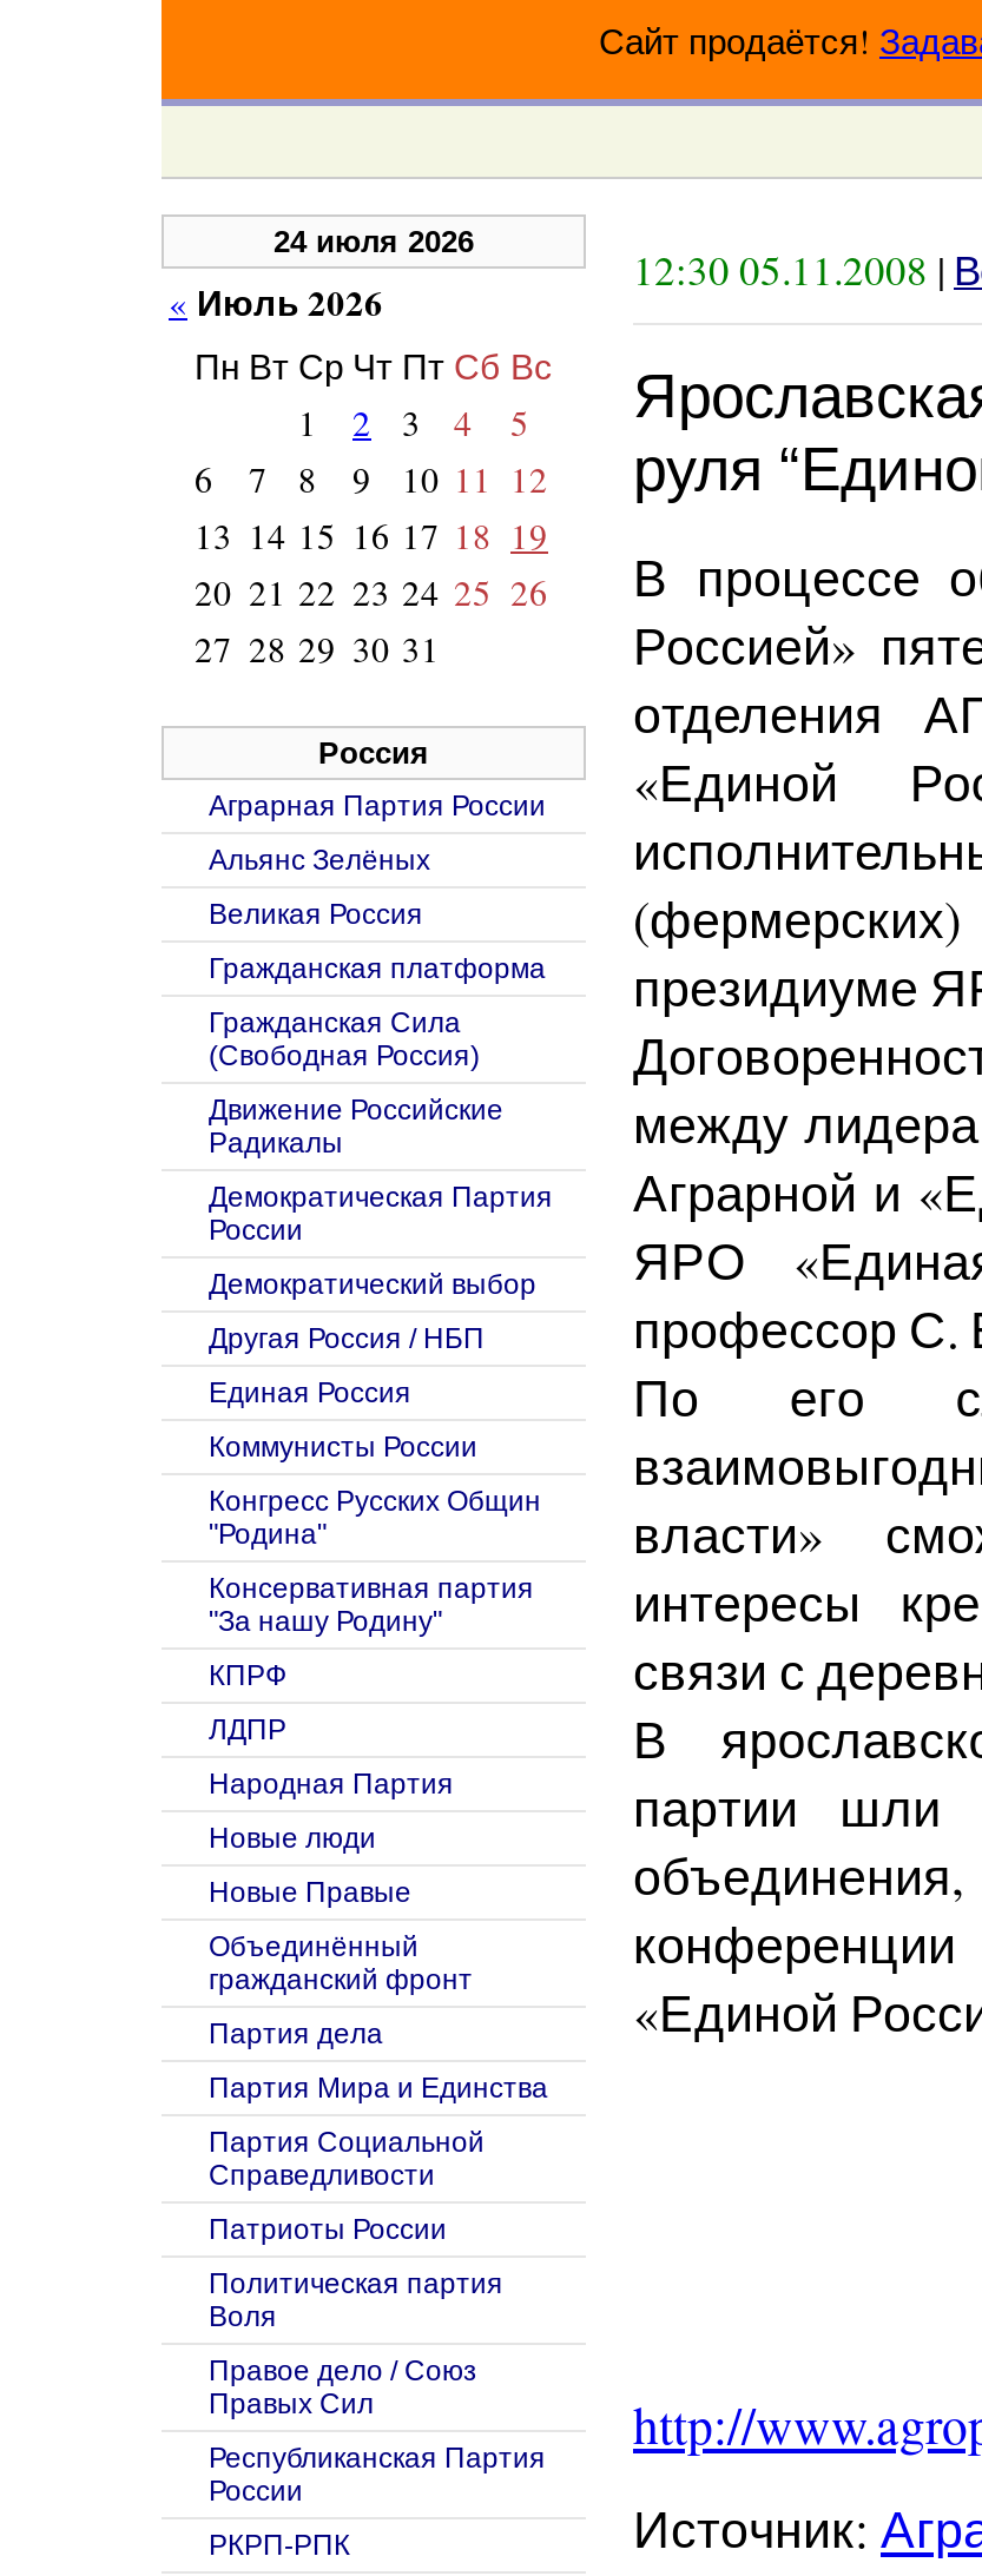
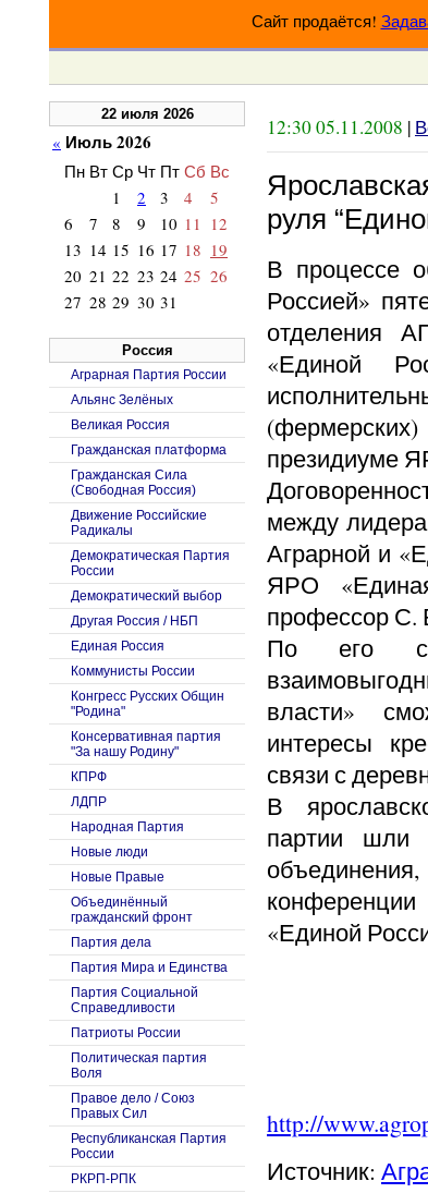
- 24 июля 2026
+ 22 июля 2026
